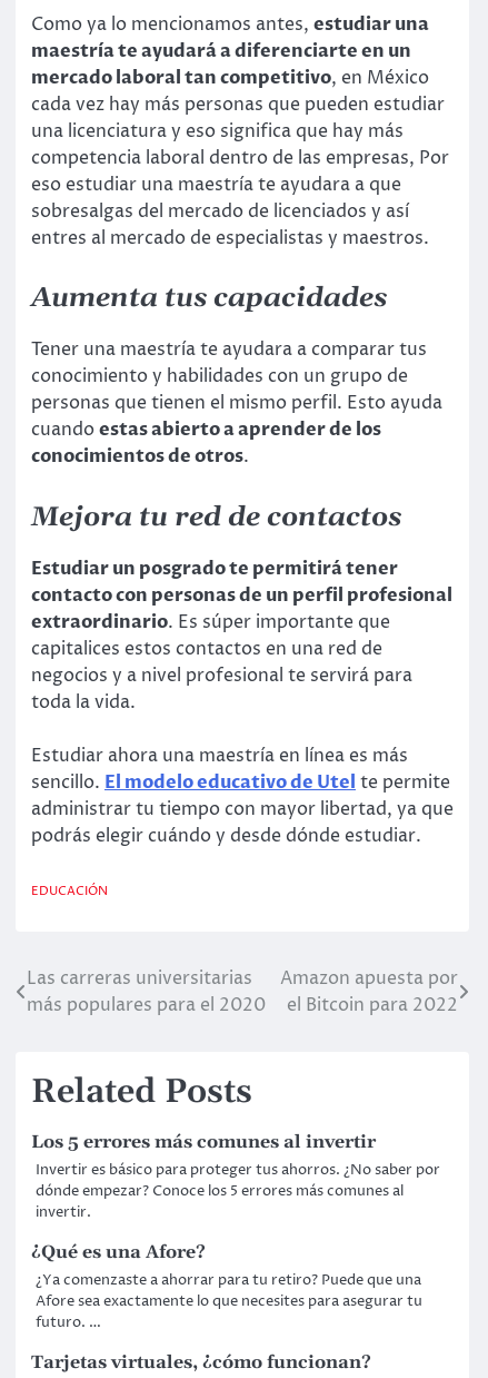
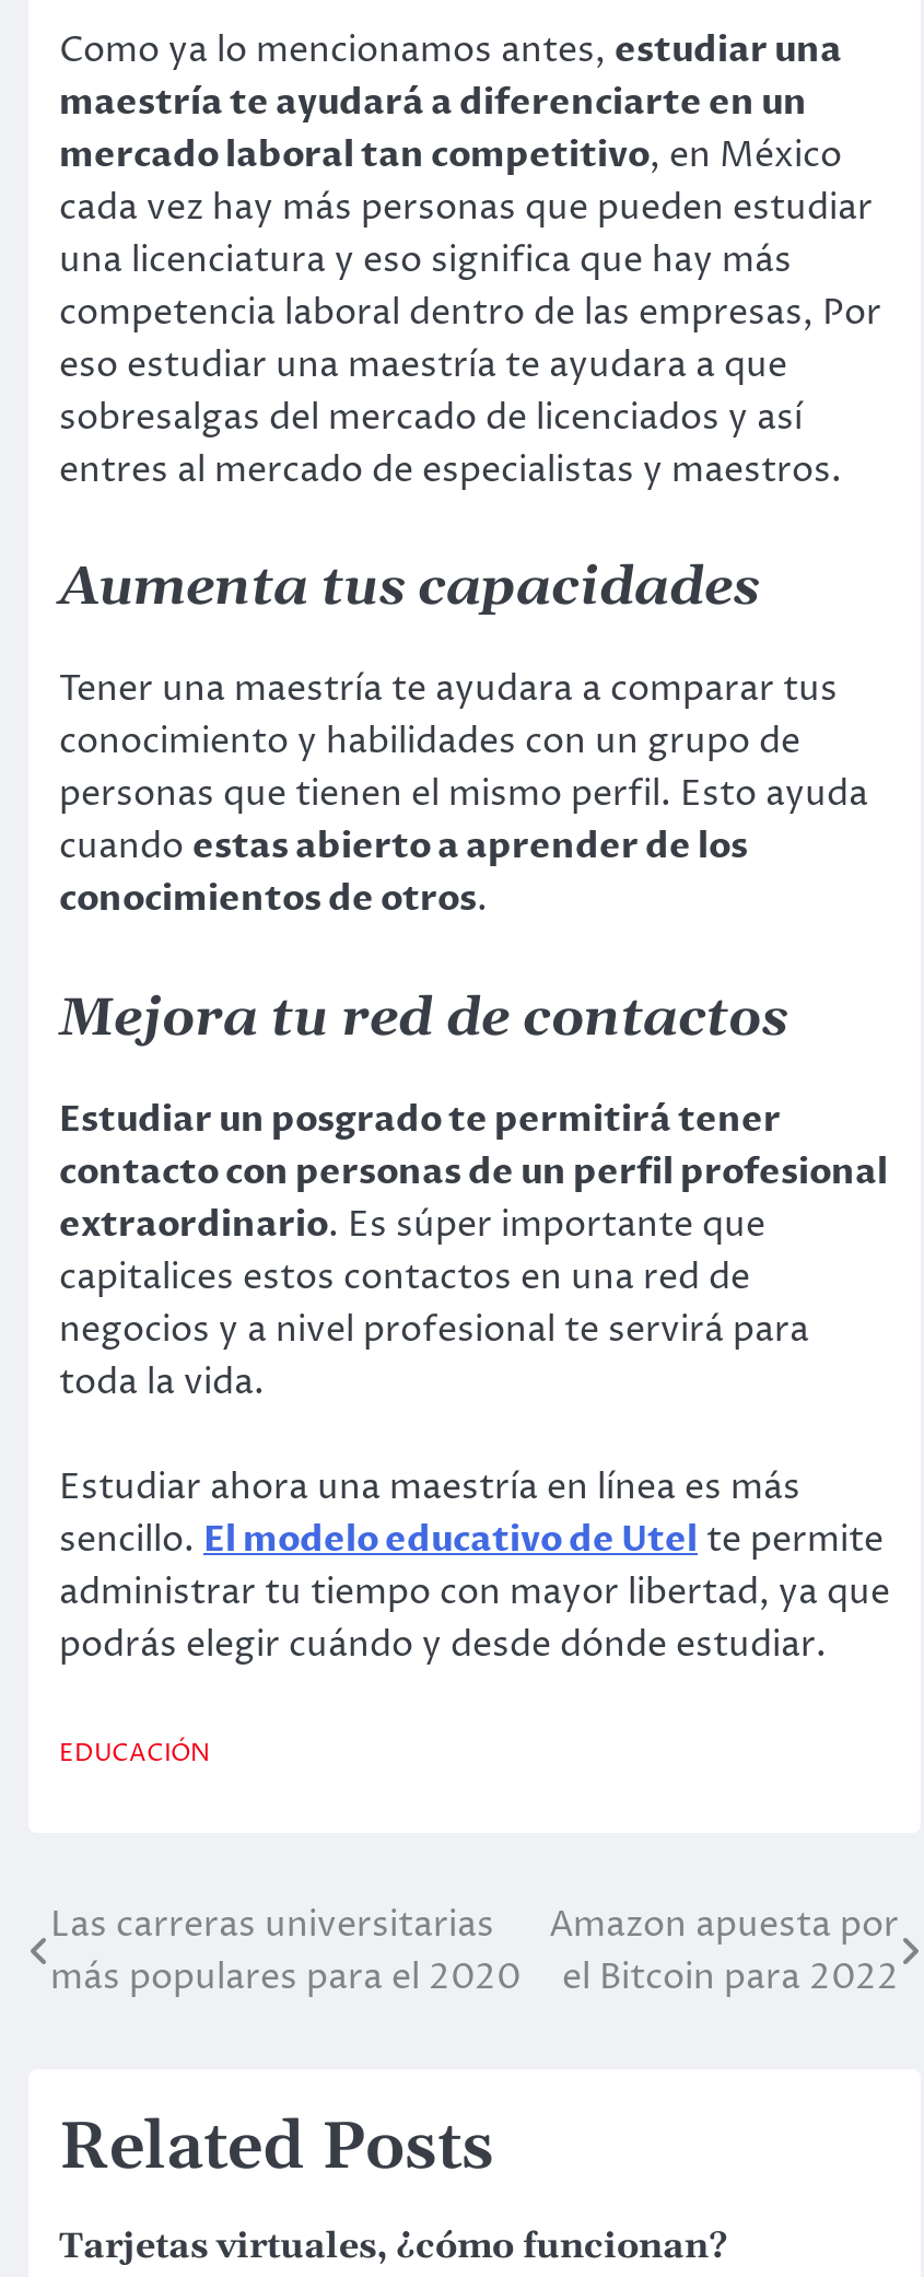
- Los 5 errores más comunes al invertir
- Invertir es básico para proteger tus ahorros. ¿No saber por
- dónde empezar? Conoce los 5 errores más comunes al
- invertir.
- ¿Qué es una Afore?
- ¿Ya comenzaste a ahorrar para tu retiro? Puede que una
- Afore sea exactamente lo que necesites para asegurar tu
- futuro. …
